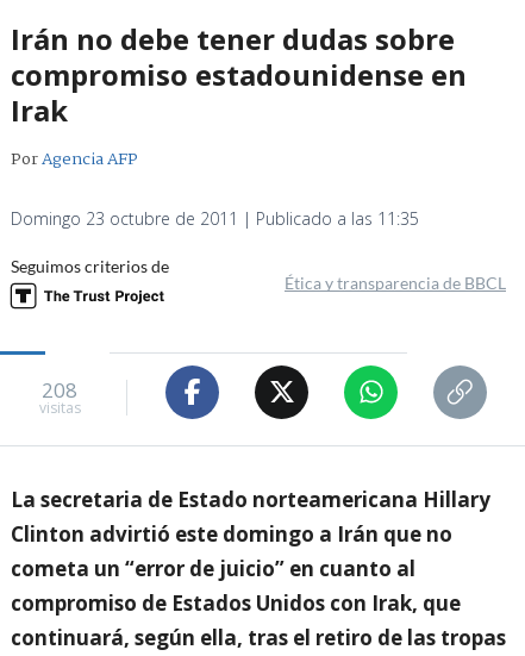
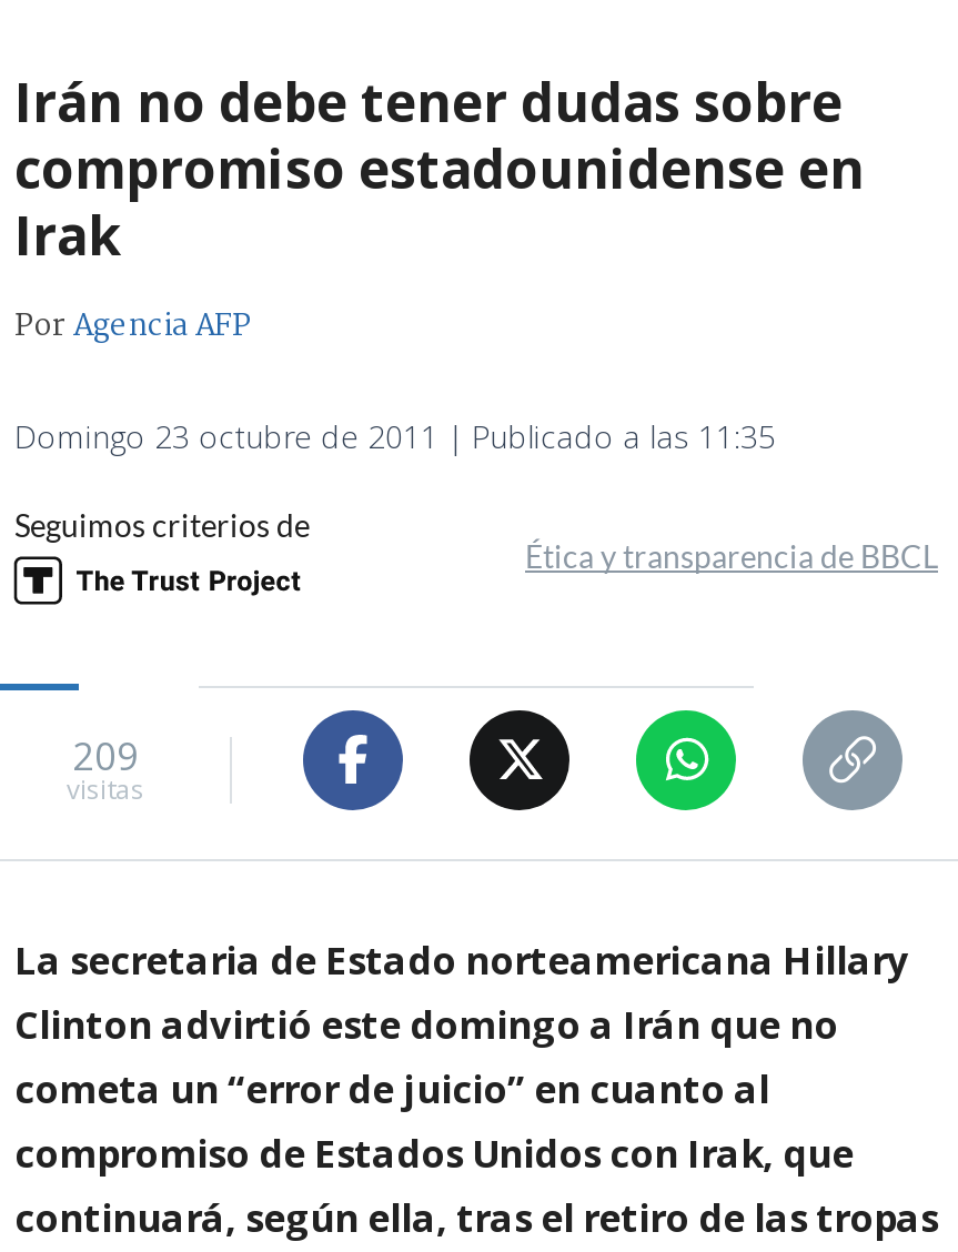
- 208
+ 209
